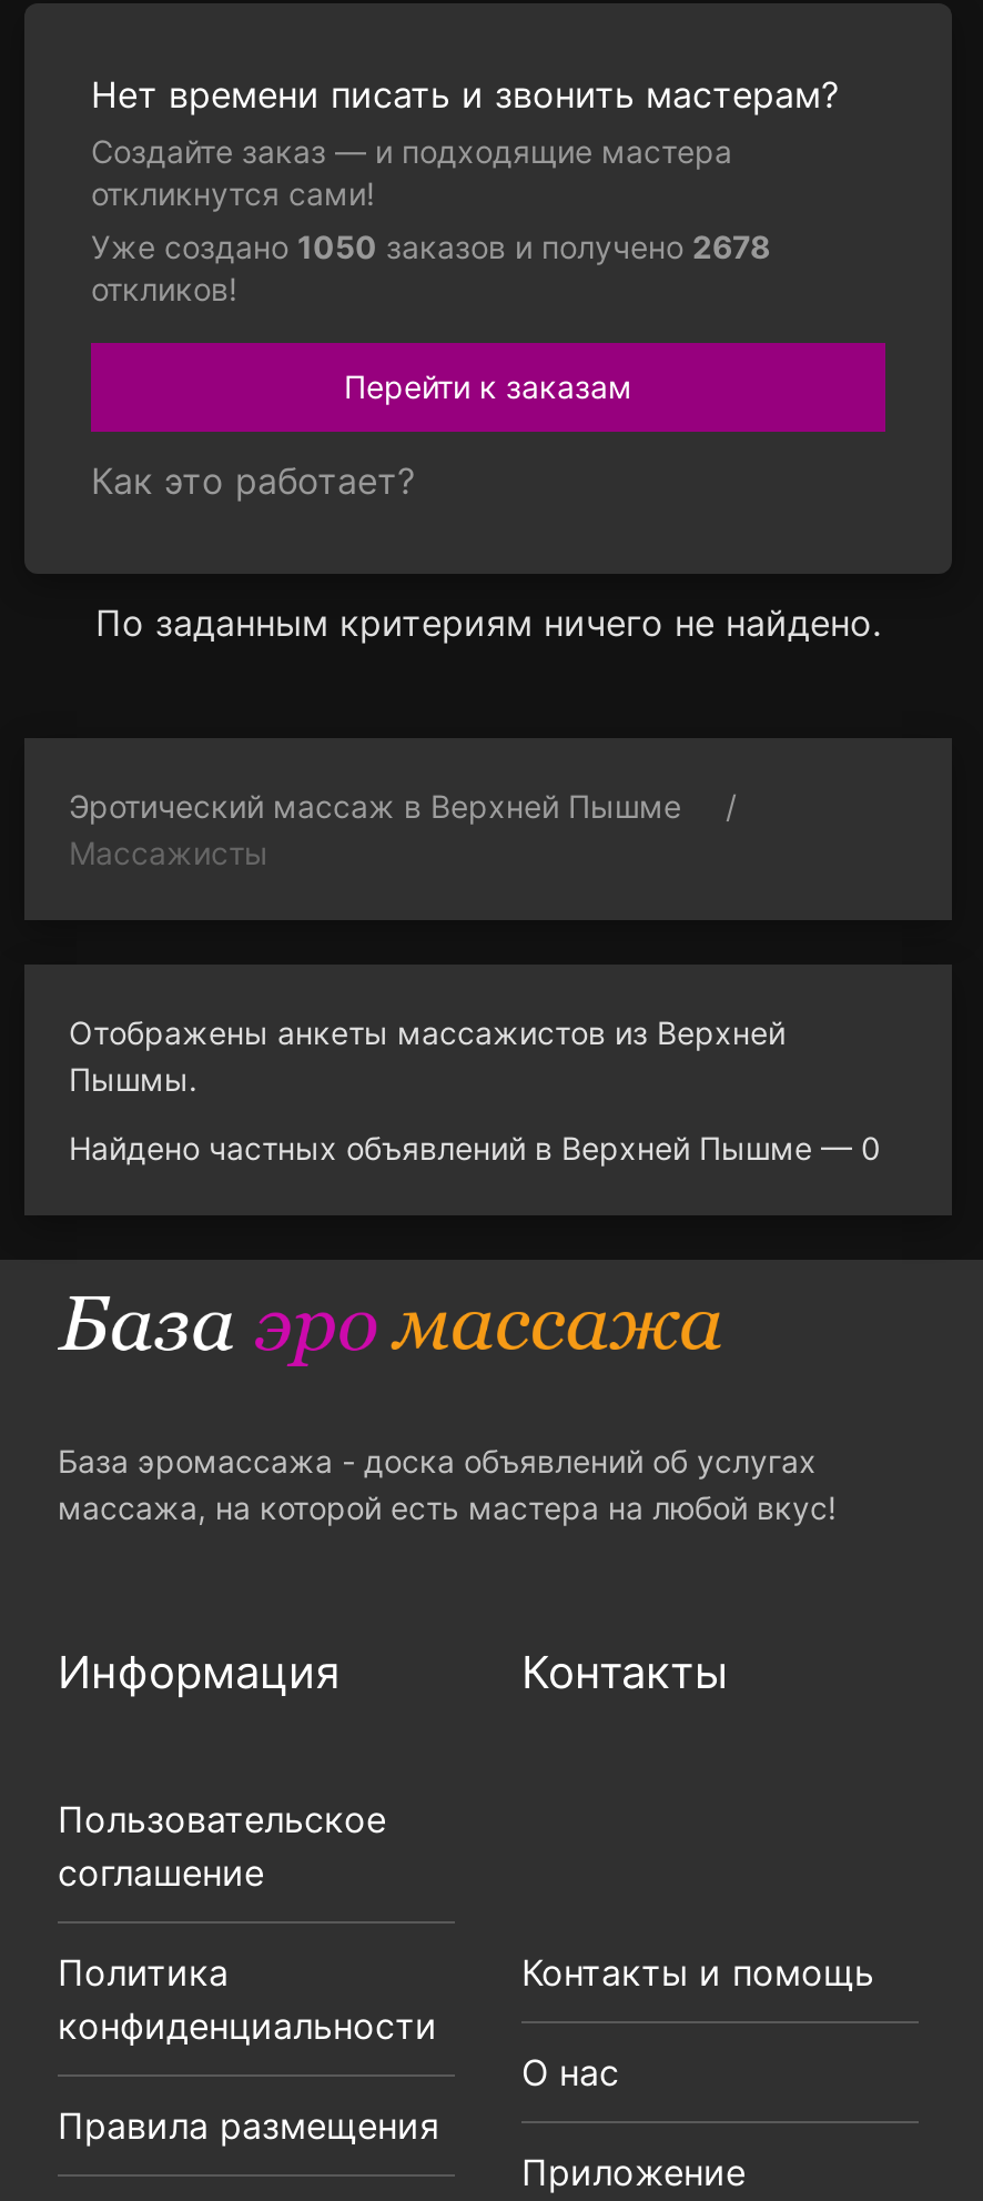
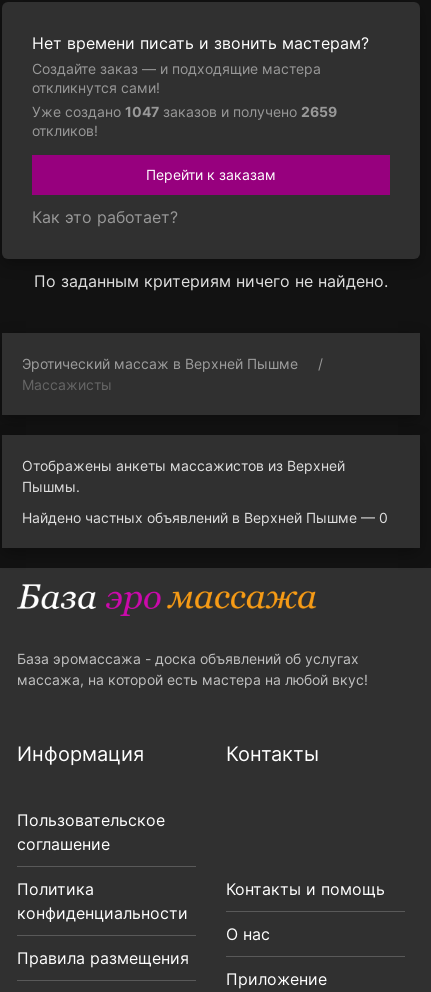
- Уже создано 1050 заказов и получено 2678
+ Уже создано 1047 заказов и получено 2659
